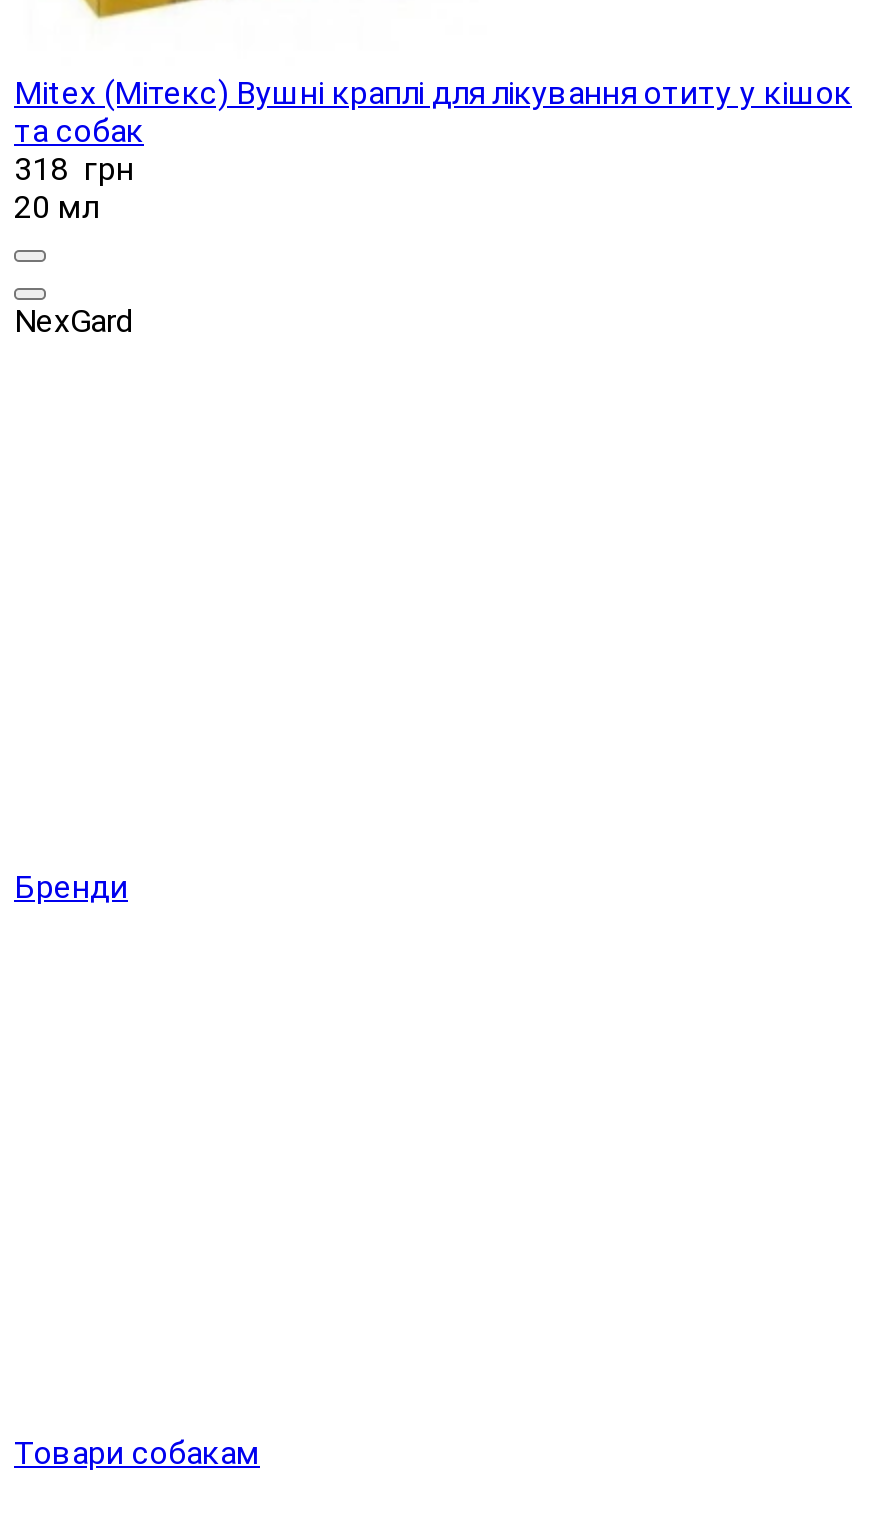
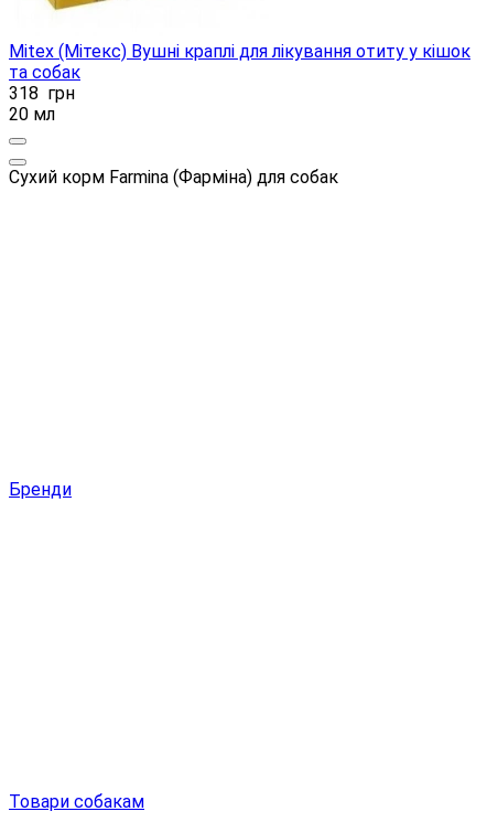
- NexGard
+ Сухий корм Farmina (Фарміна) для собак
